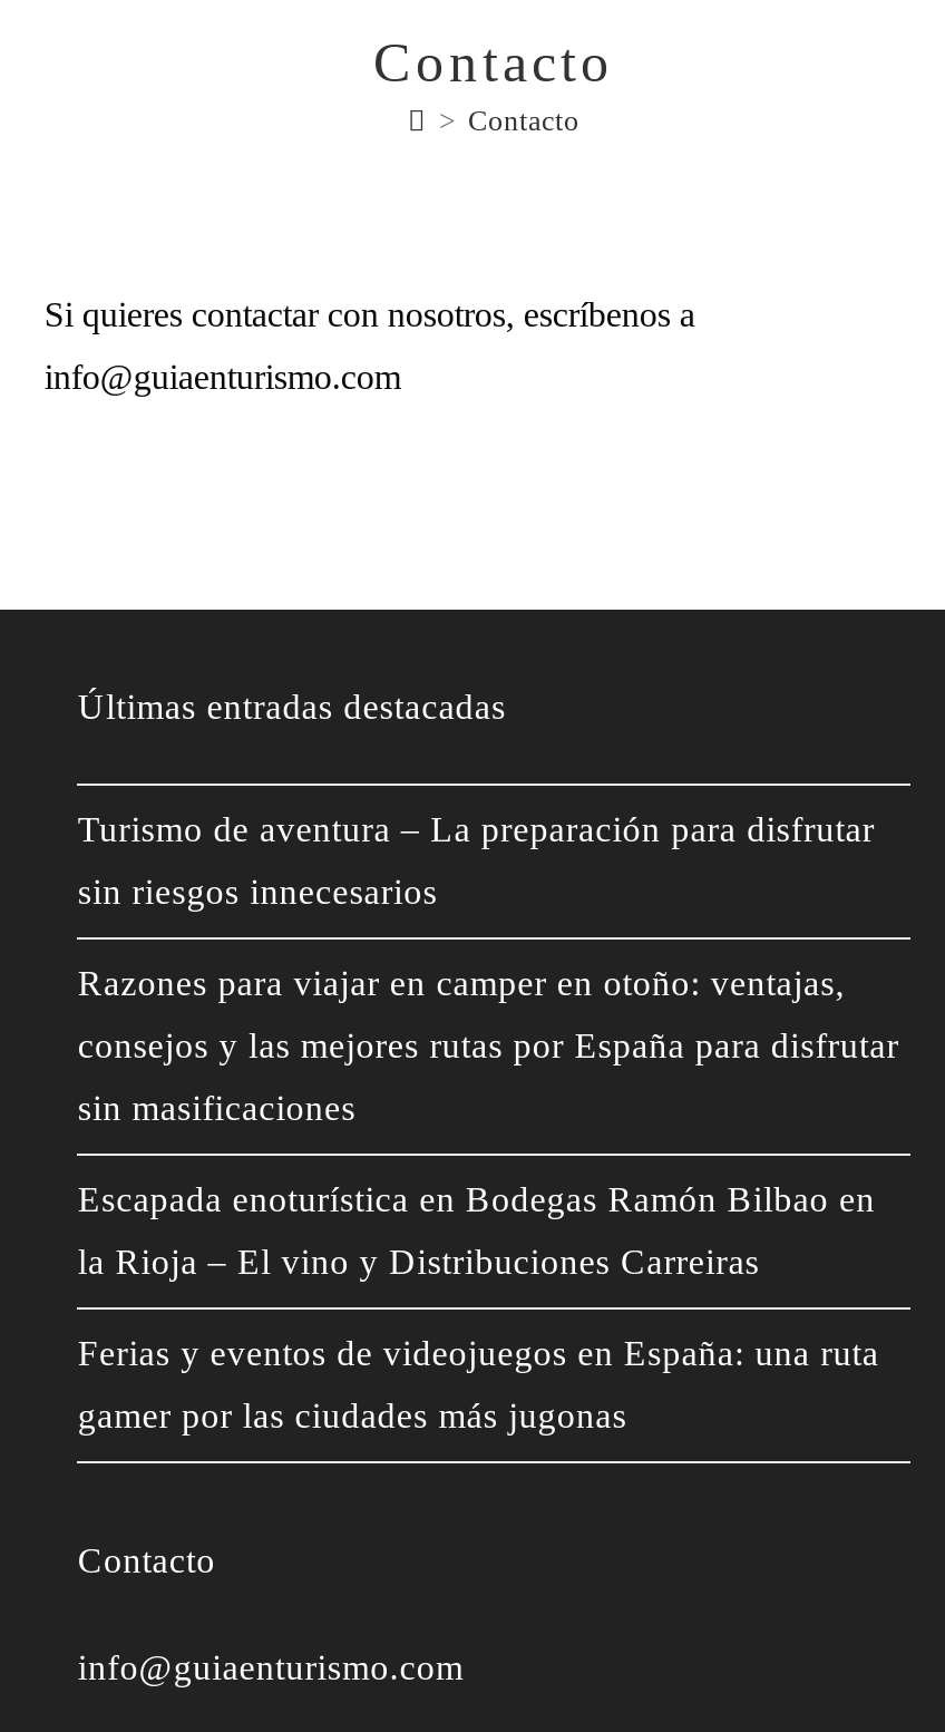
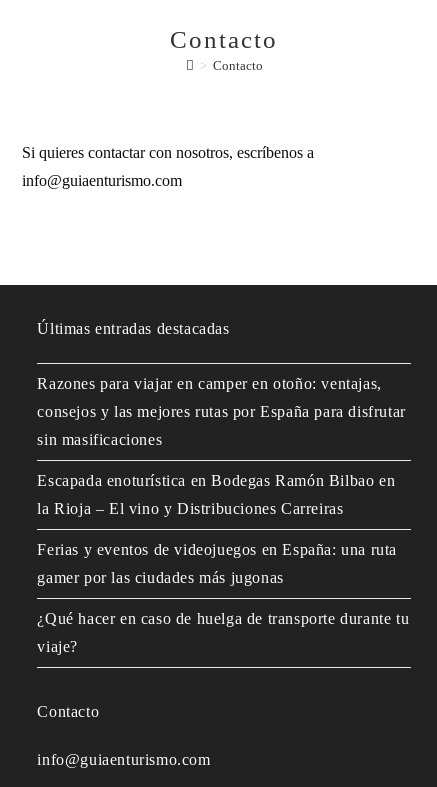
- Turismo de aventura – La preparación para disfrutar
- sin riesgos innecesarios

moved up: Razones para viajar en camper en otoño: ventajas, | consejos y las mejores rutas por España para disfrutar | sin masificaciones | Escapada enoturística en Bodegas Ramón Bilbao en | la Rioja – El vino y Distribuciones Carreiras | Ferias y eventos de videojuegos en España: una ruta | gamer por las ciudades más jugonas

+ ¿Qué hacer en caso de huelga de transporte durante tu
+ viaje?
